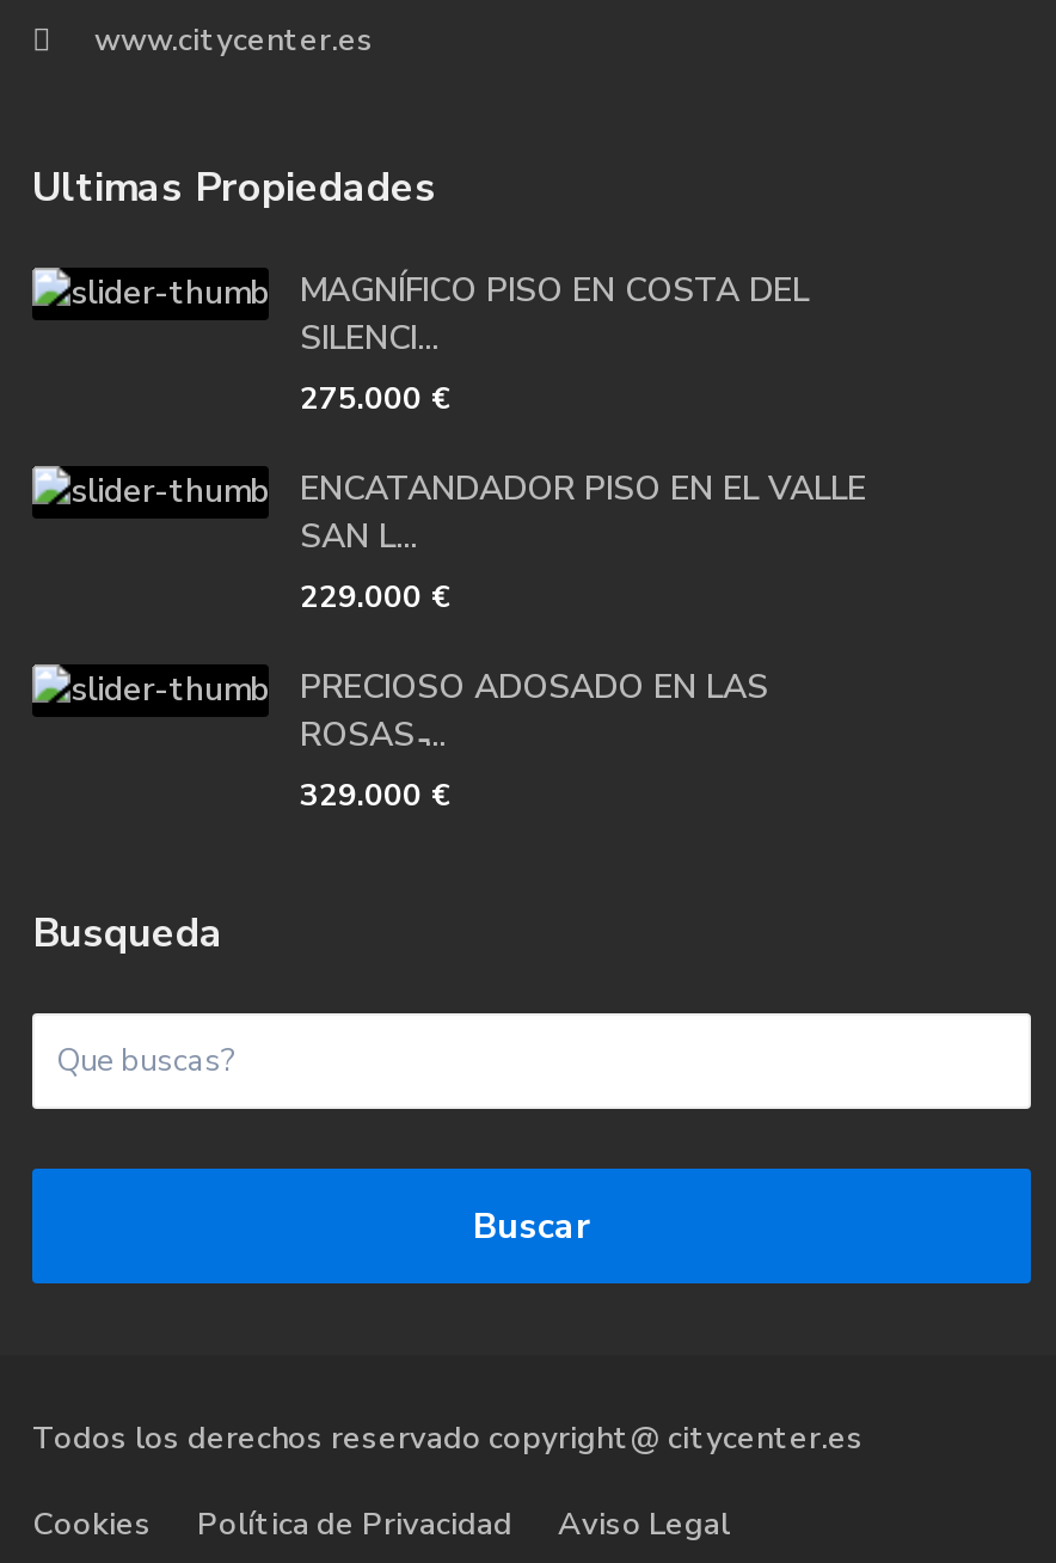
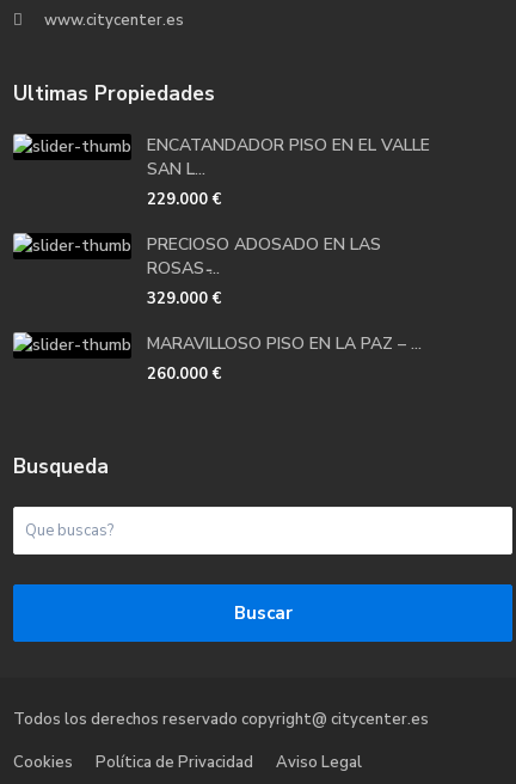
- MAGNÍFICO PISO EN COSTA DEL
- SILENCI...
- 275.000 €

moved up: ENCATANDADOR PISO EN EL VALLE | SAN L... | 229.000 € | PRECIOSO ADOSADO EN LAS | ROSAS ̵... | 329.000 €

+ MARAVILLOSO PISO EN LA PAZ – ...
+ 260.000 €
